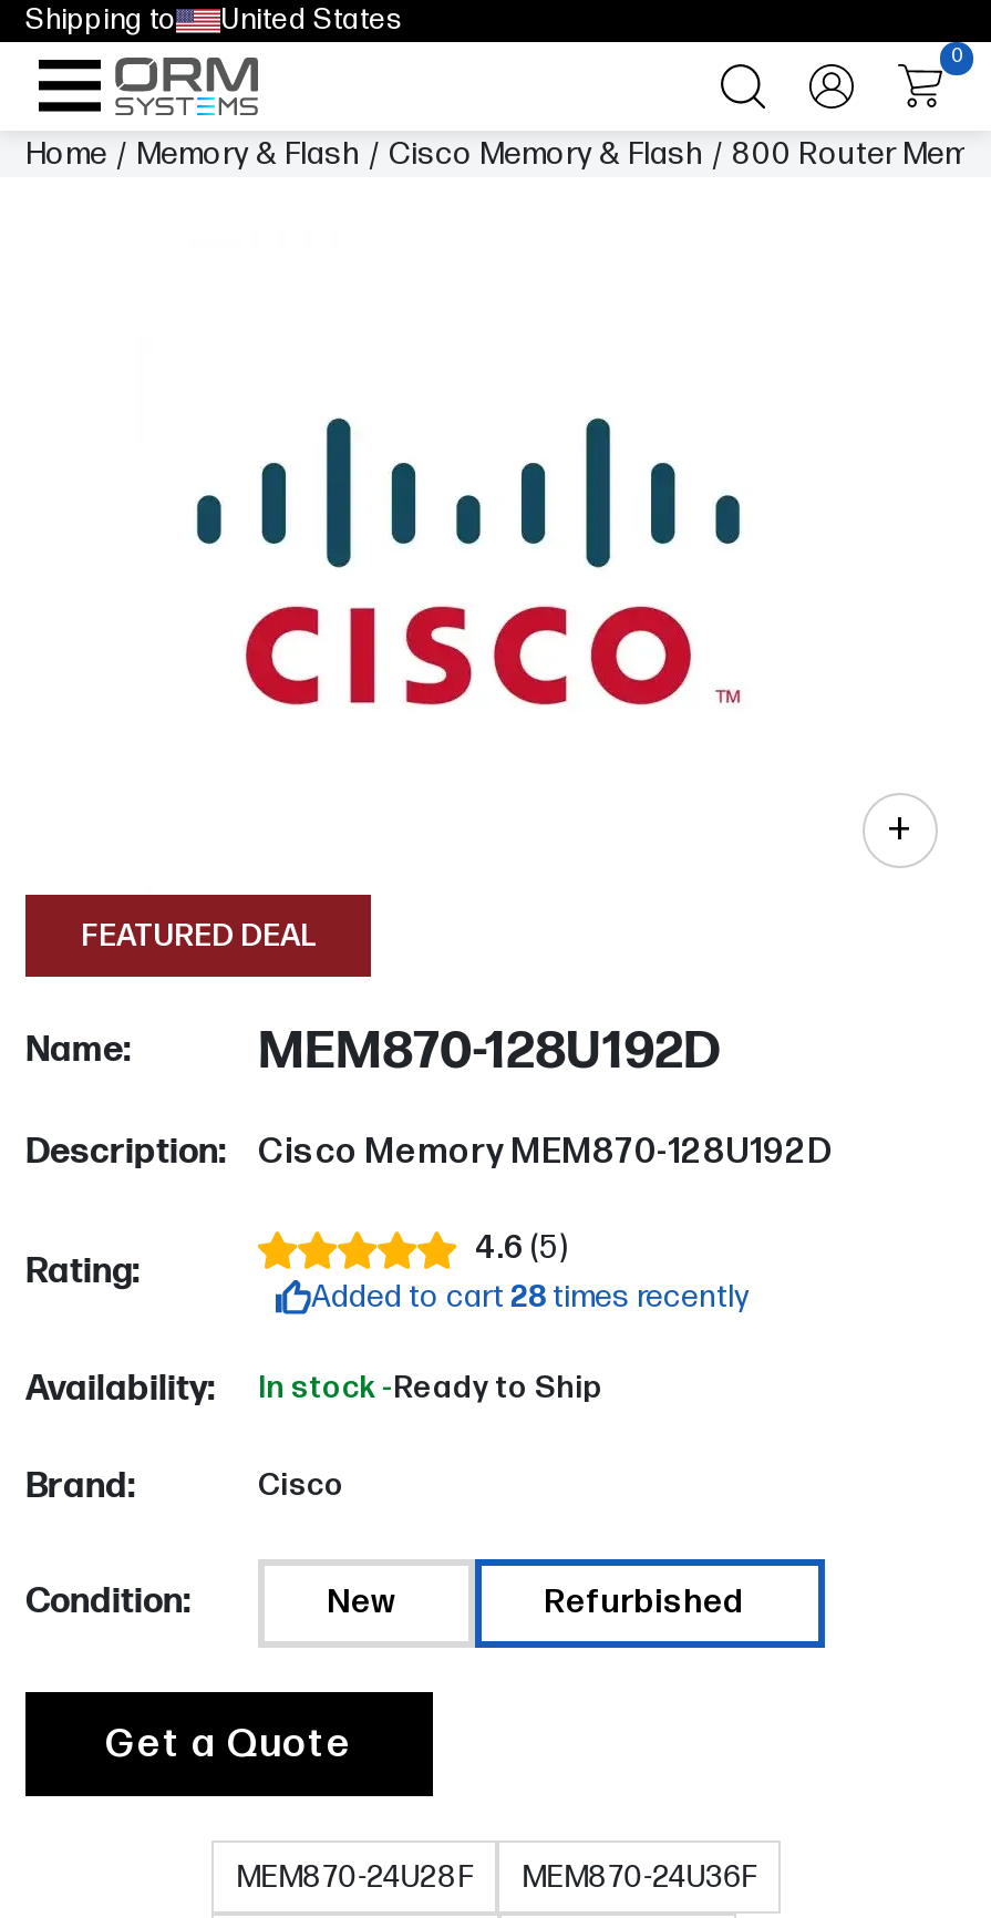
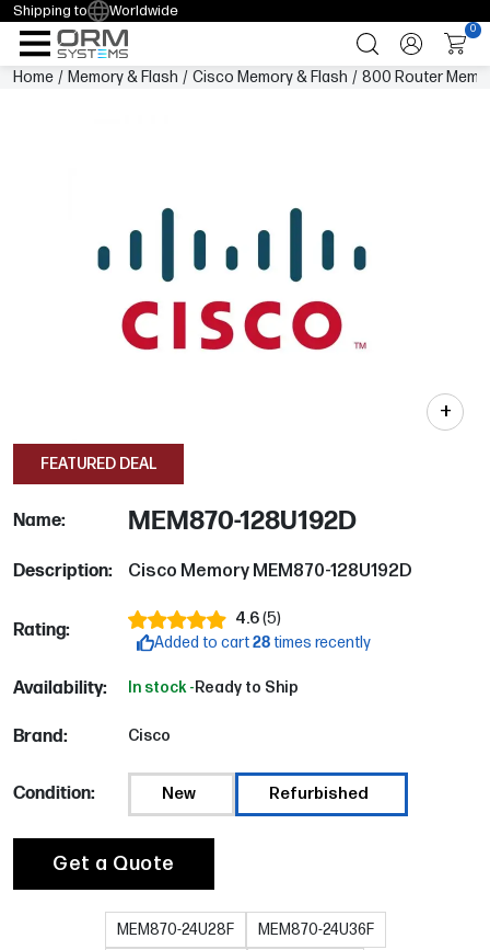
- United States
+ Worldwide
